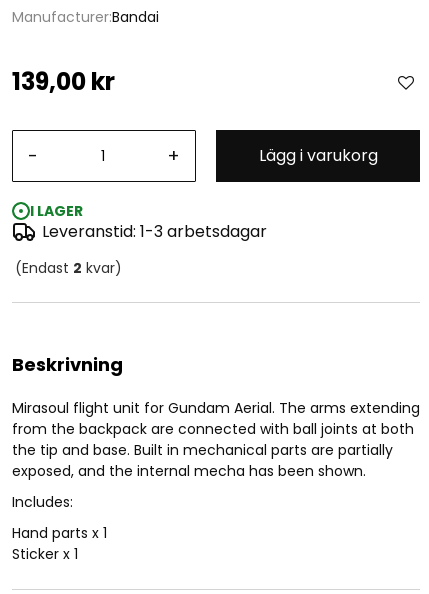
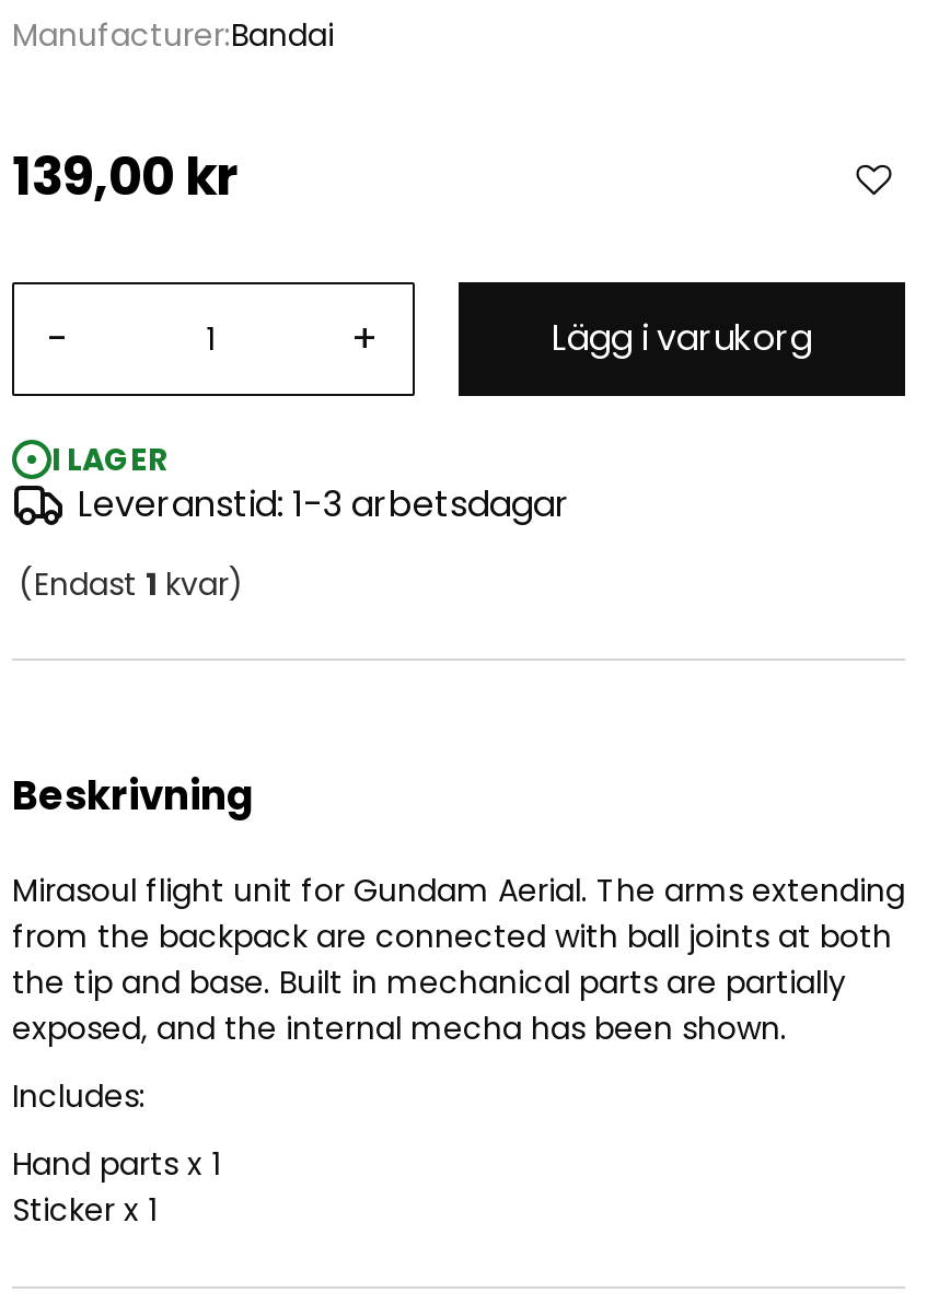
- (Endast 2 kvar)
+ (Endast 1 kvar)
